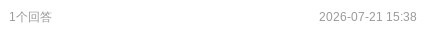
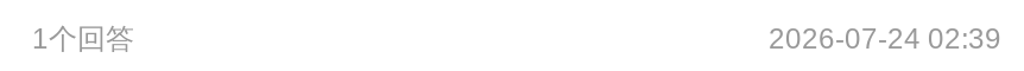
- 2026-07-21 15:38
+ 2026-07-24 02:39
